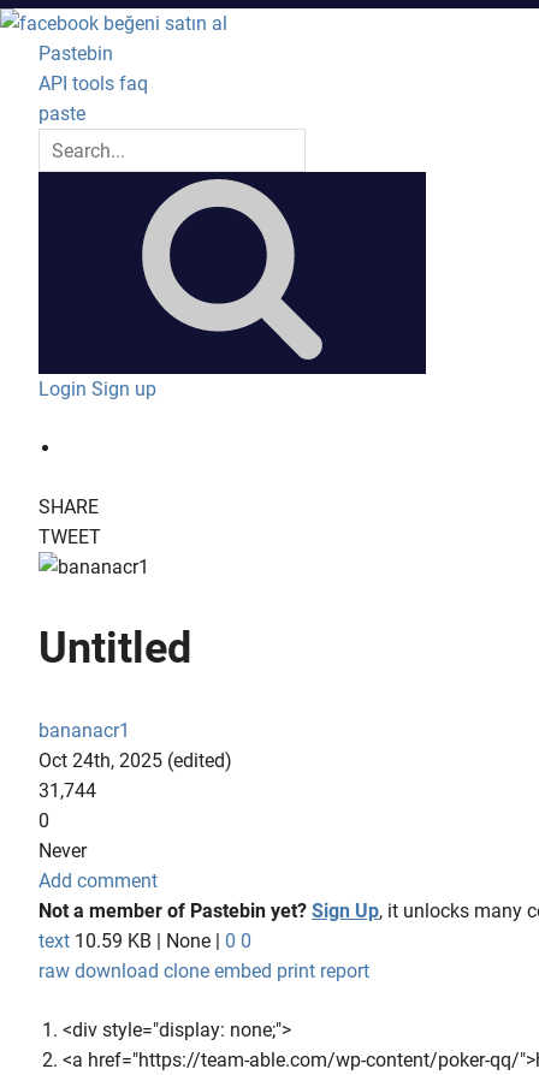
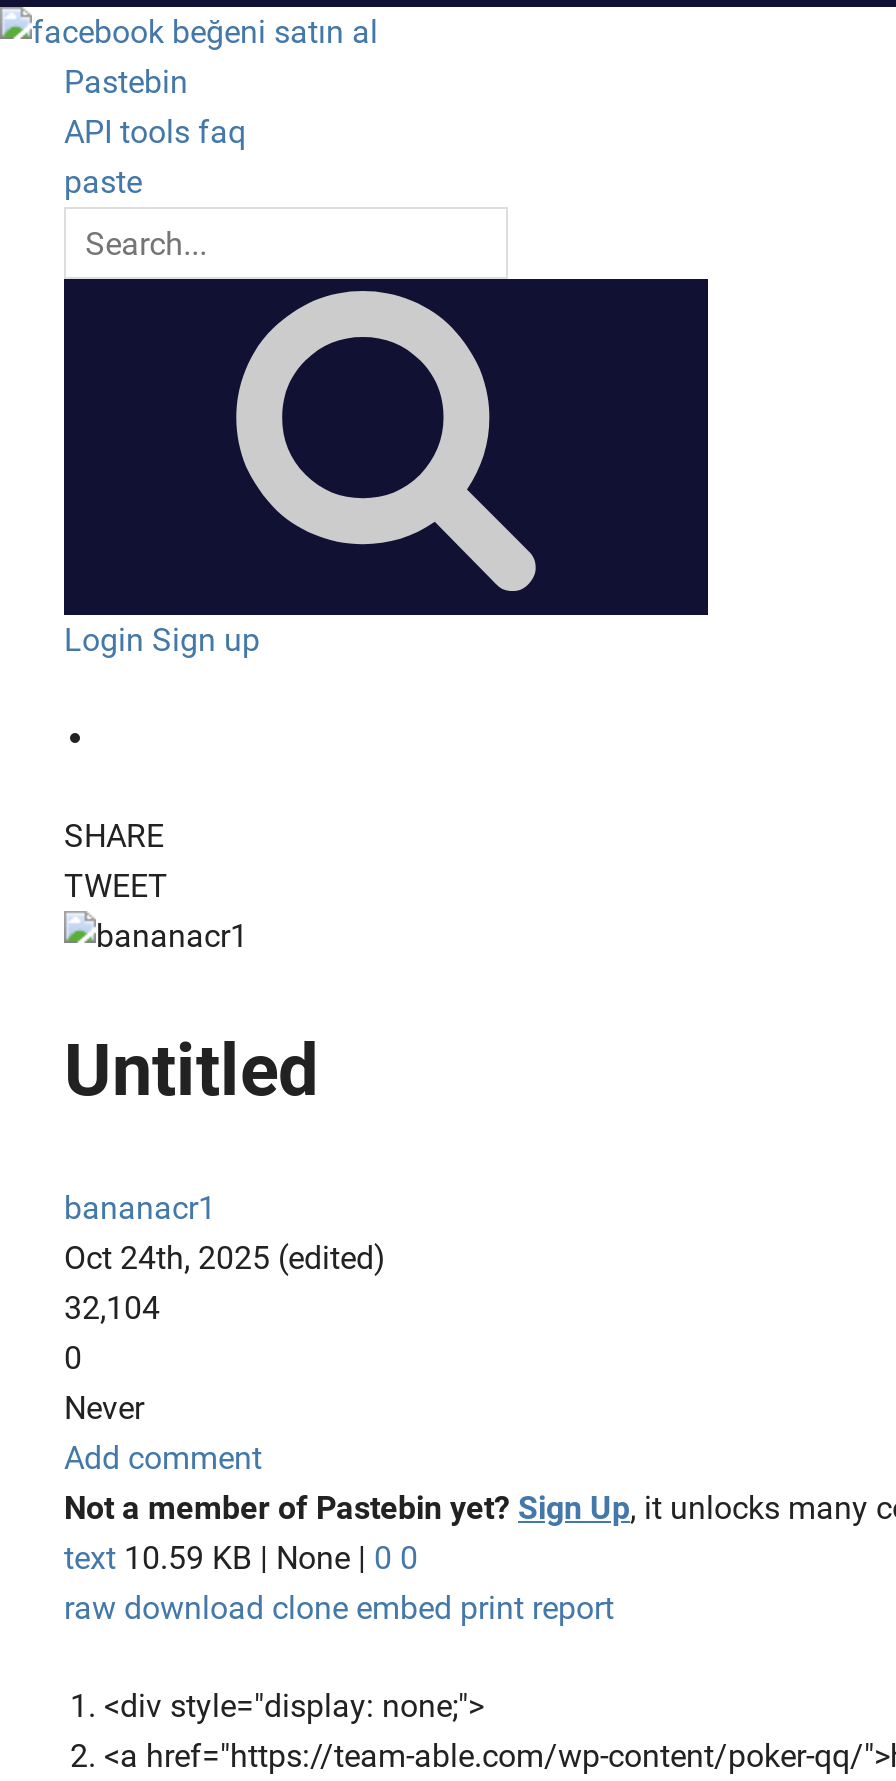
- 31,744
+ 32,104
